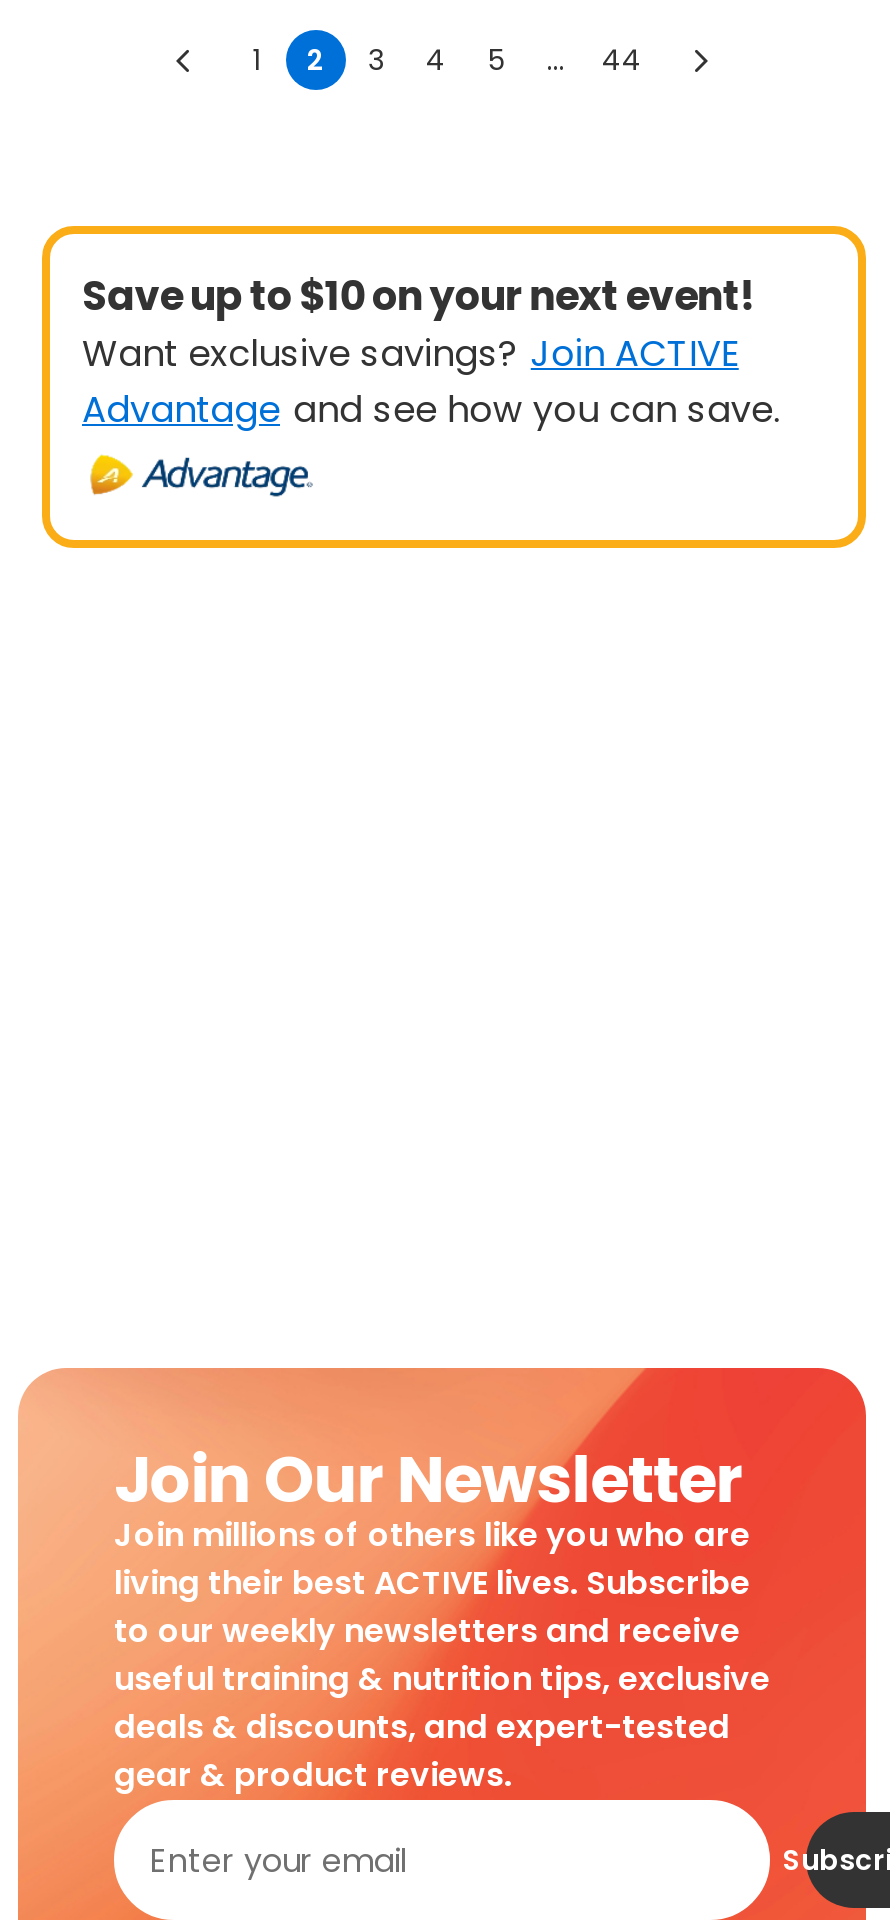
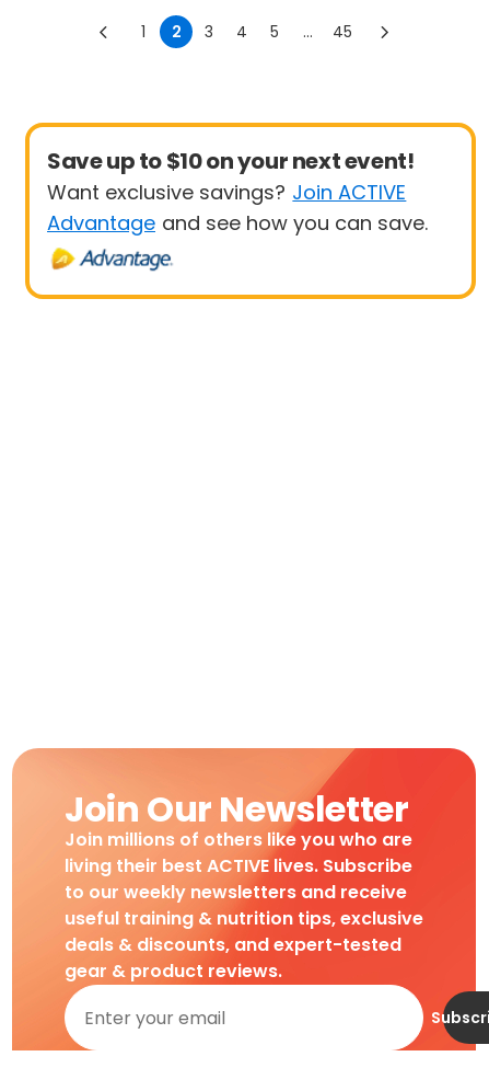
- 44
+ 45
